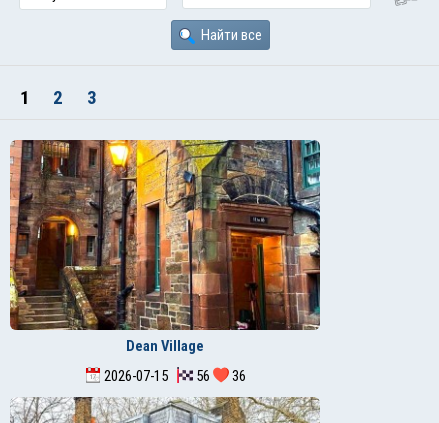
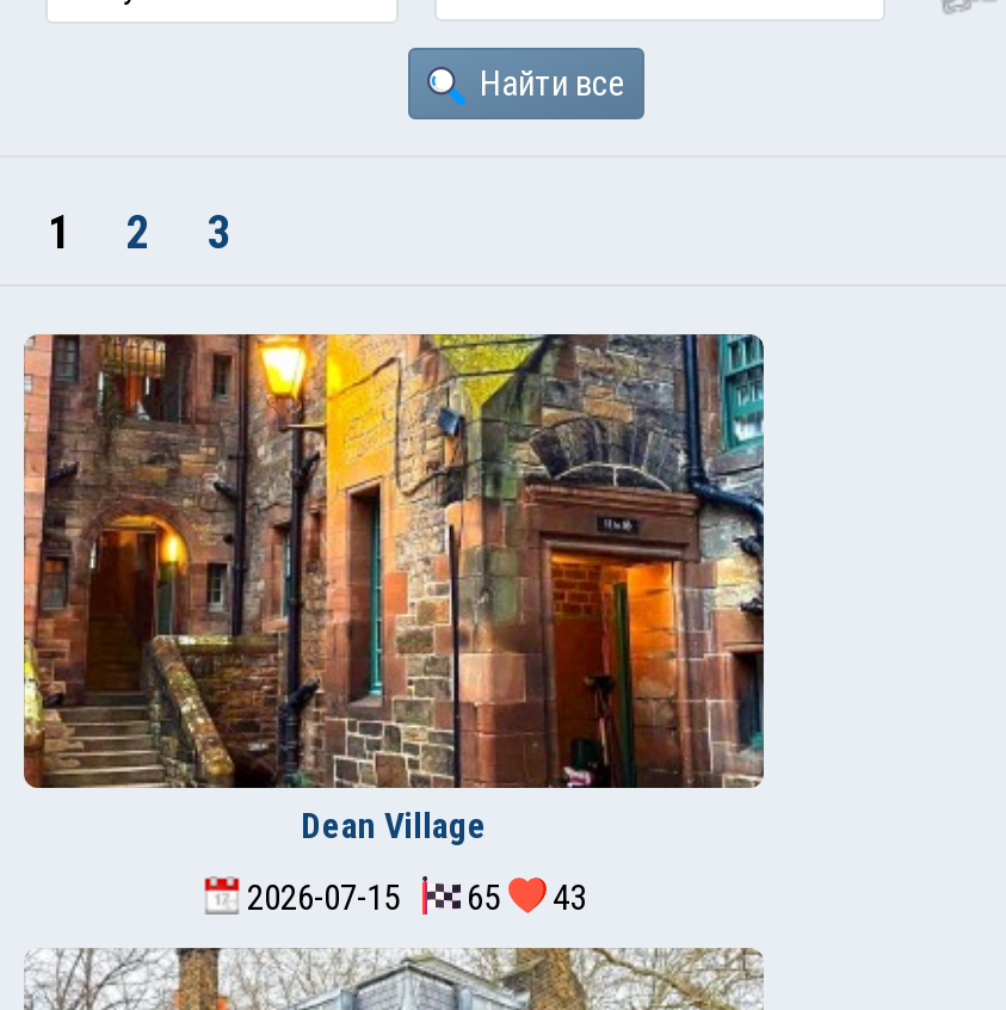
- 56
+ 65

- 36
+ 43
